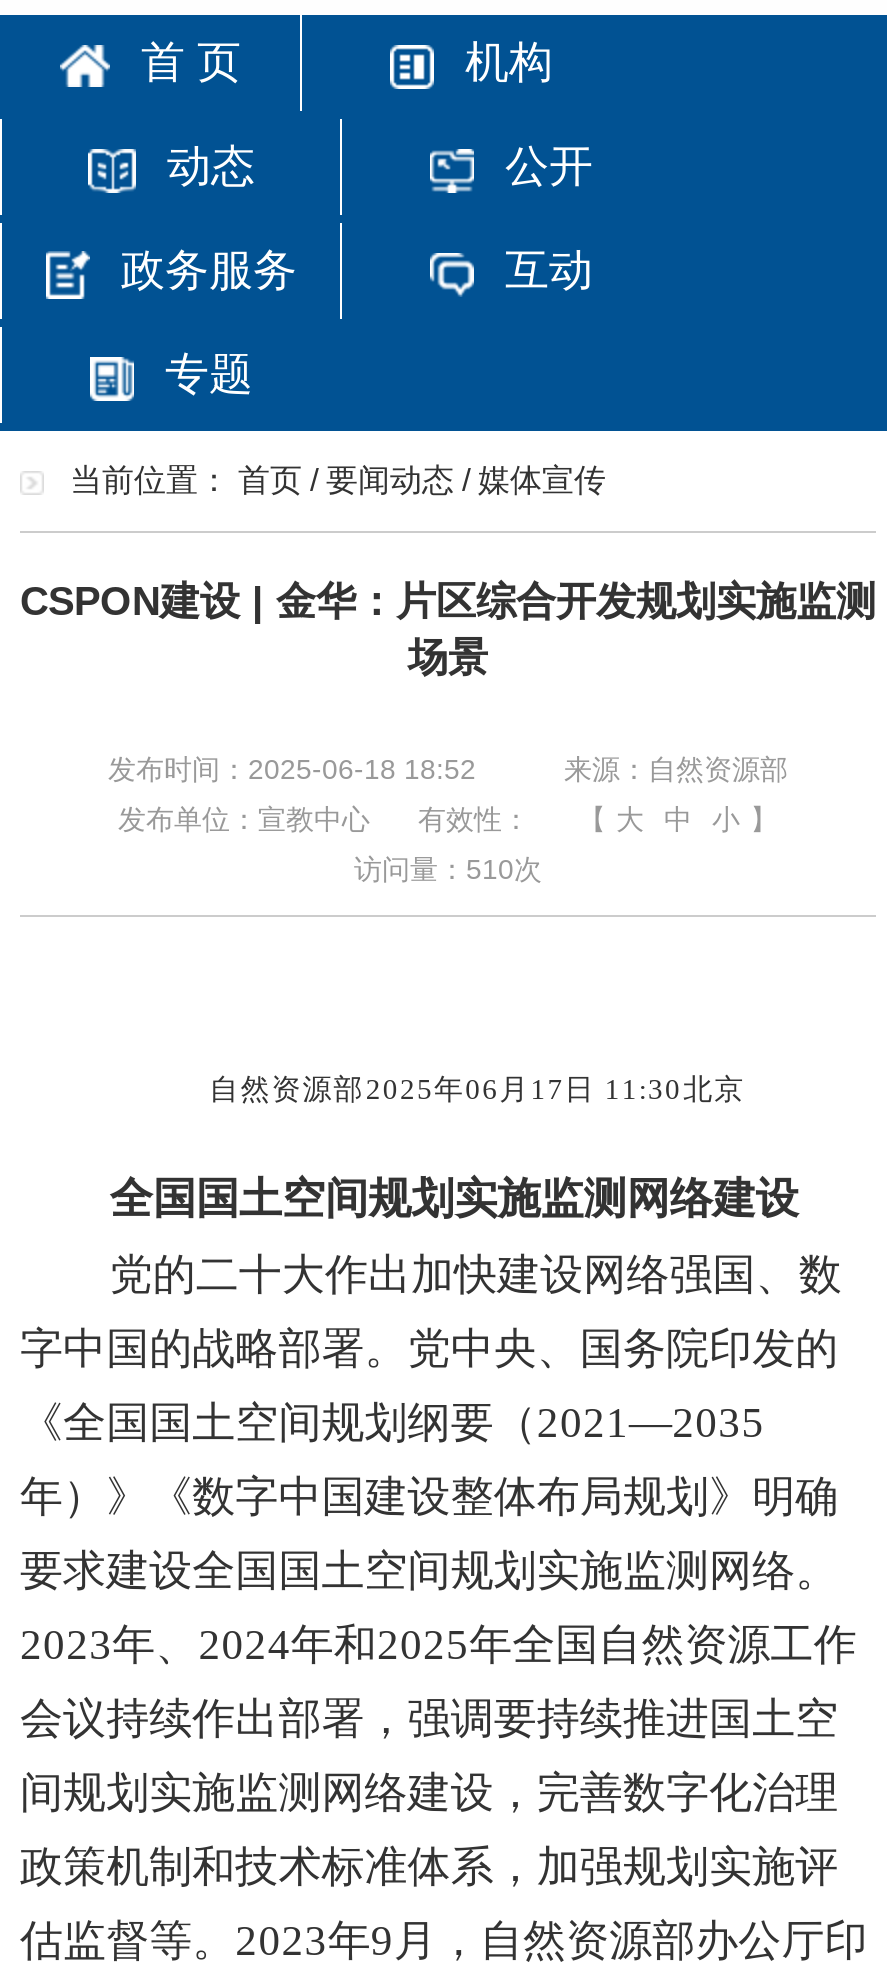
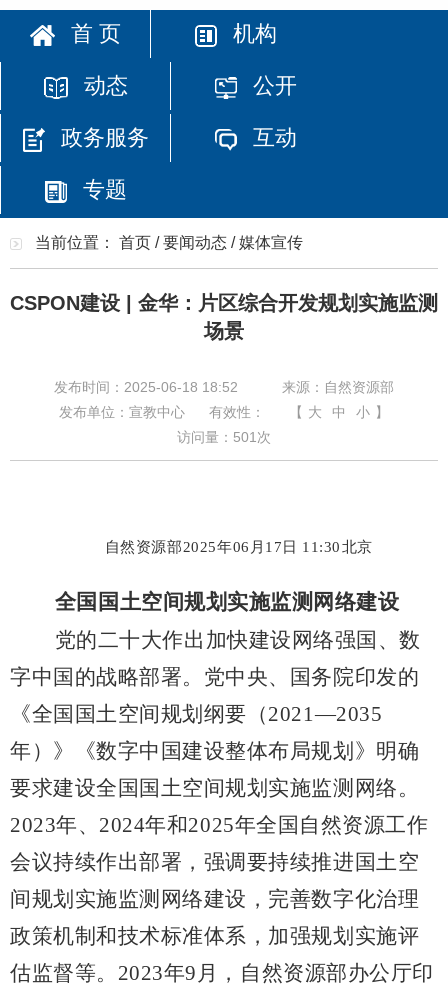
- 访问量：510次
+ 访问量：501次
